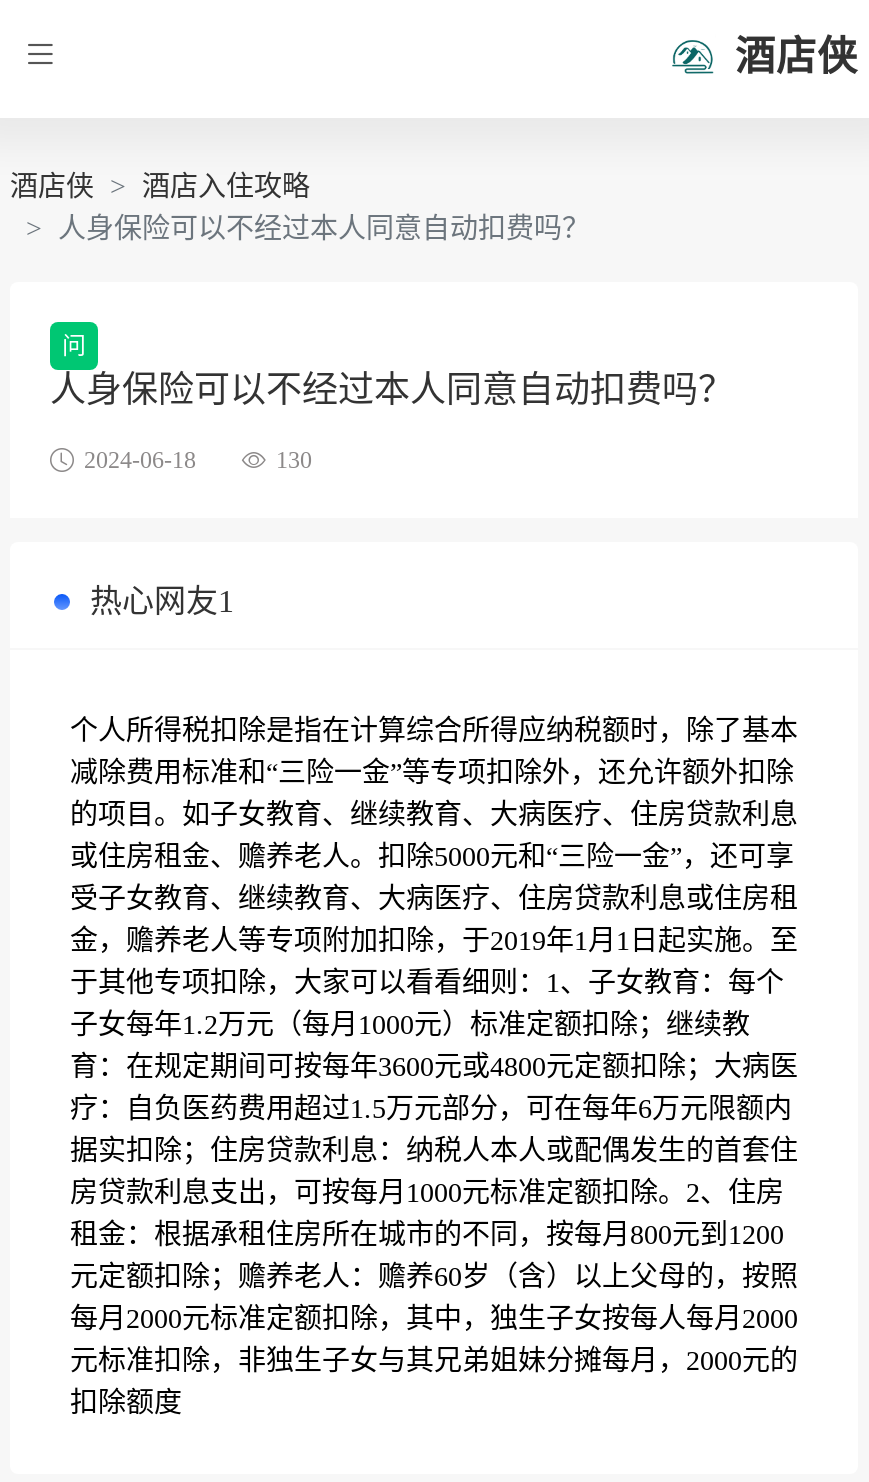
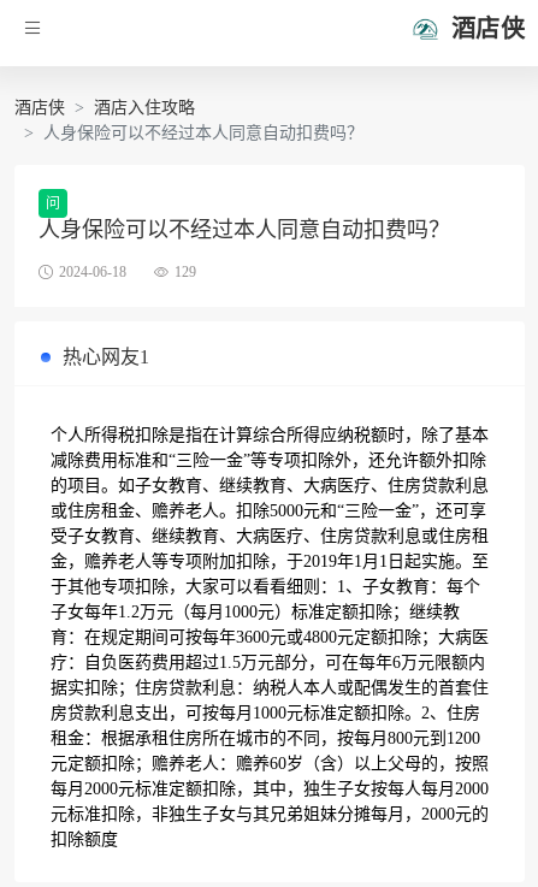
- 130
+ 129
